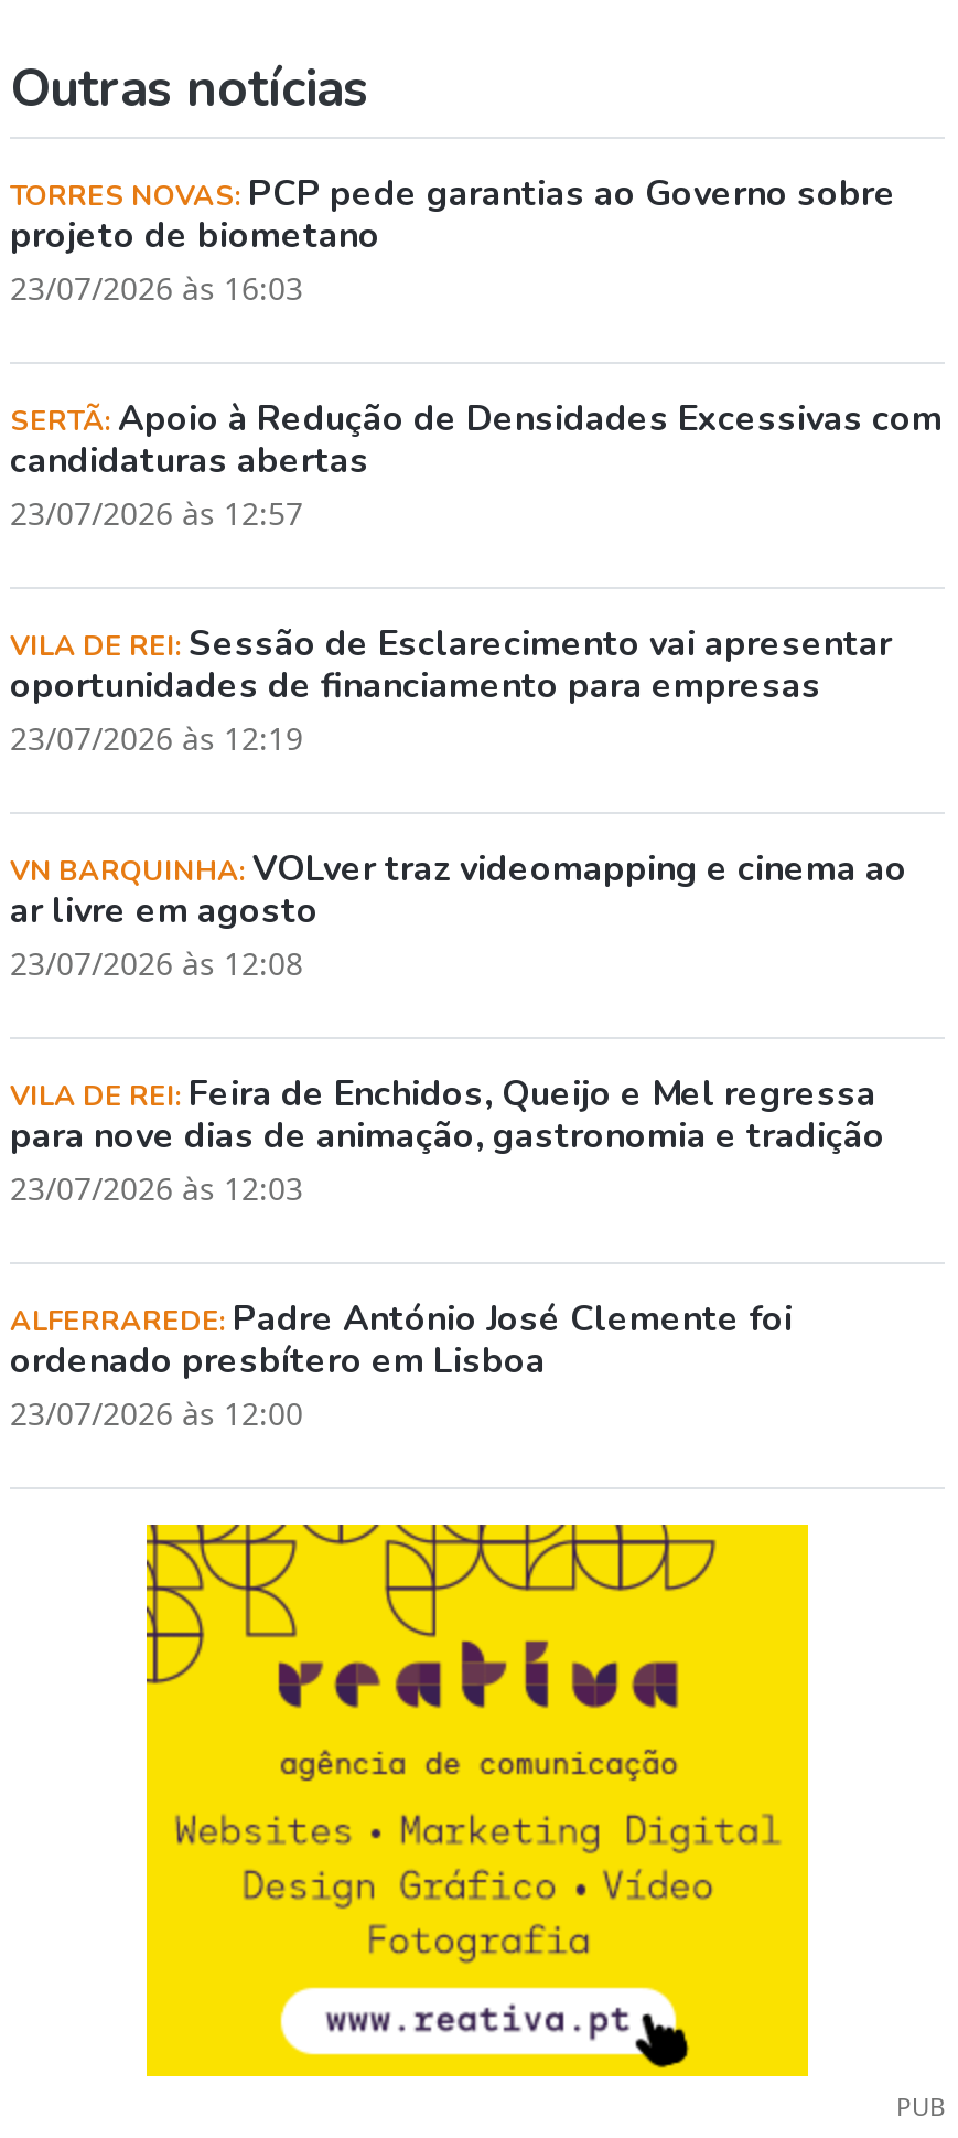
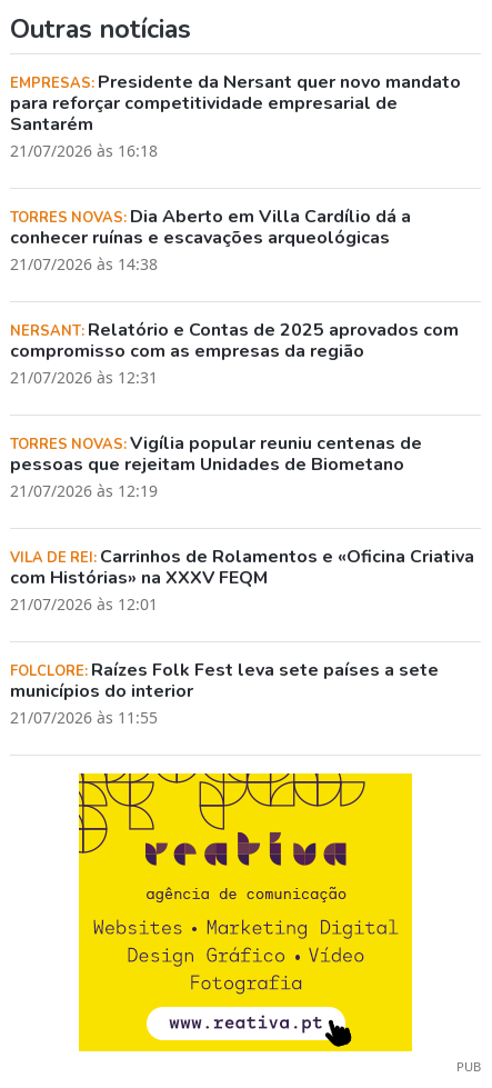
- TORRES NOVAS: PCP pede garantias ao Governo sobre
- projeto de biometano
- 23/07/2026 às 16:03
+ EMPRESAS: Presidente da Nersant quer novo mandato
+ para reforçar competitividade empresarial de
+ Santarém
+ 21/07/2026 às 16:18

- SERTÃ: Apoio à Redução de Densidades Excessivas com
- candidaturas abertas
- 23/07/2026 às 12:57
+ TORRES NOVAS: Dia Aberto em Villa Cardílio dá a
+ conhecer ruínas e escavações arqueológicas
+ 21/07/2026 às 14:38

- VILA DE REI: Sessão de Esclarecimento vai apresentar
- oportunidades de financiamento para empresas
- 23/07/2026 às 12:19
+ NERSANT: Relatório e Contas de 2025 aprovados com
+ compromisso com as empresas da região
+ 21/07/2026 às 12:31

- VN BARQUINHA: VOLver traz videomapping e cinema ao
- ar livre em agosto
- 23/07/2026 às 12:08
+ TORRES NOVAS: Vigília popular reuniu centenas de
+ pessoas que rejeitam Unidades de Biometano
+ 21/07/2026 às 12:19

- VILA DE REI: Feira de Enchidos, Queijo e Mel regressa
- para nove dias de animação, gastronomia e tradição
- 23/07/2026 às 12:03
+ VILA DE REI: Carrinhos de Rolamentos e «Oficina Criativa
+ com Histórias» na XXXV FEQM
+ 21/07/2026 às 12:01

- ALFERRAREDE: Padre António José Clemente foi
- ordenado presbítero em Lisboa
- 23/07/2026 às 12:00
+ FOLCLORE: Raízes Folk Fest leva sete países a sete
+ municípios do interior
+ 21/07/2026 às 11:55
